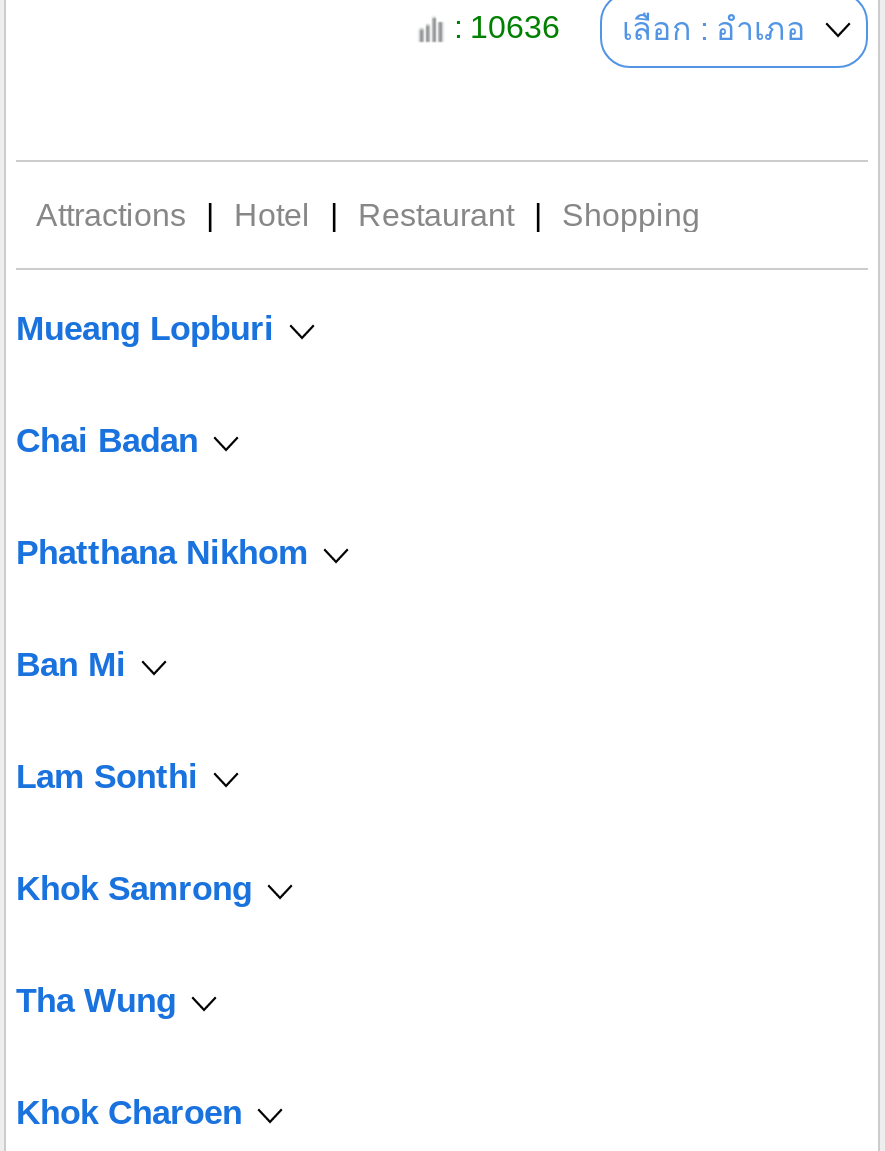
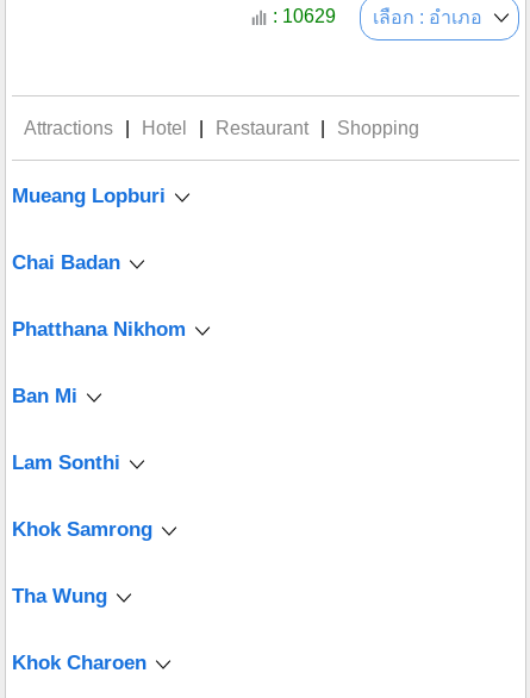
- : 10636 เลือก : อำเภอ
+ : 10629 เลือก : อำเภอ
